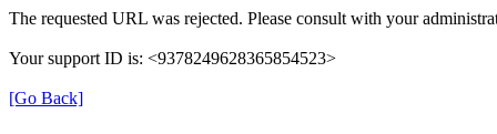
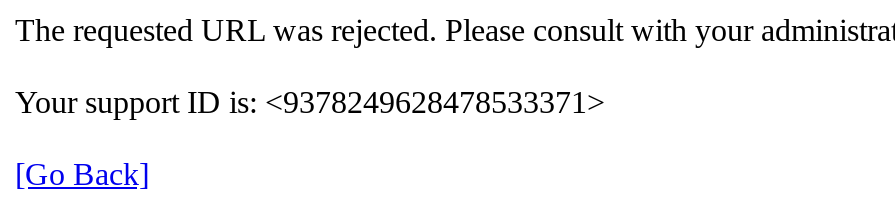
- Your support ID is: <9378249628365854523>
+ Your support ID is: <9378249628478533371>
